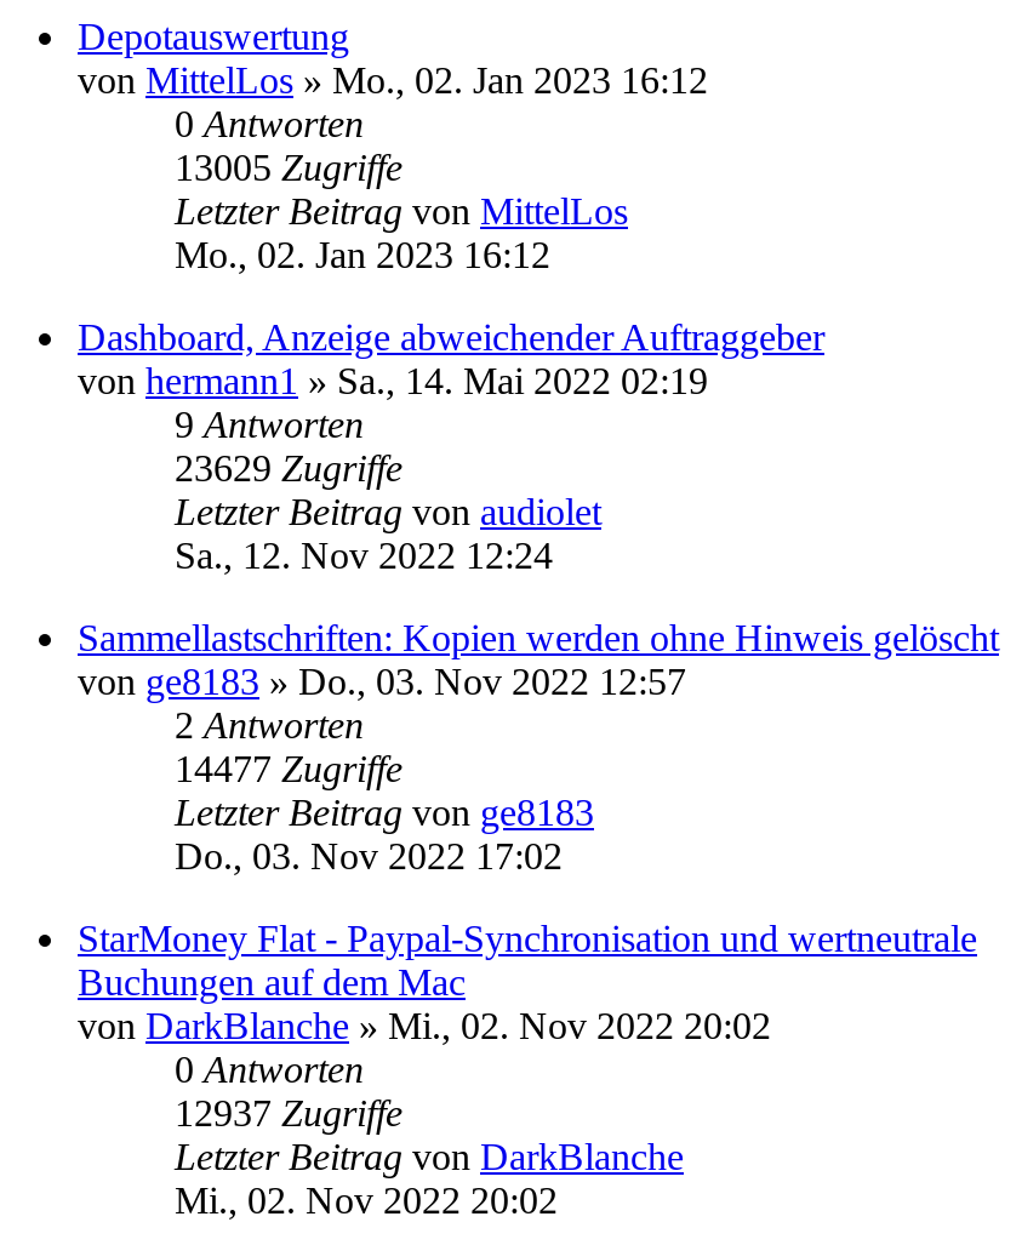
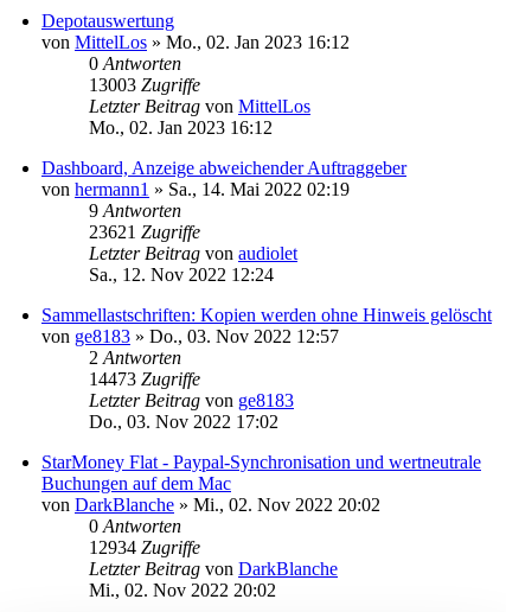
- 13005 Zugriffe
+ 13003 Zugriffe

- 23629 Zugriffe
+ 23621 Zugriffe

- 14477 Zugriffe
+ 14473 Zugriffe

- 12937 Zugriffe
+ 12934 Zugriffe
